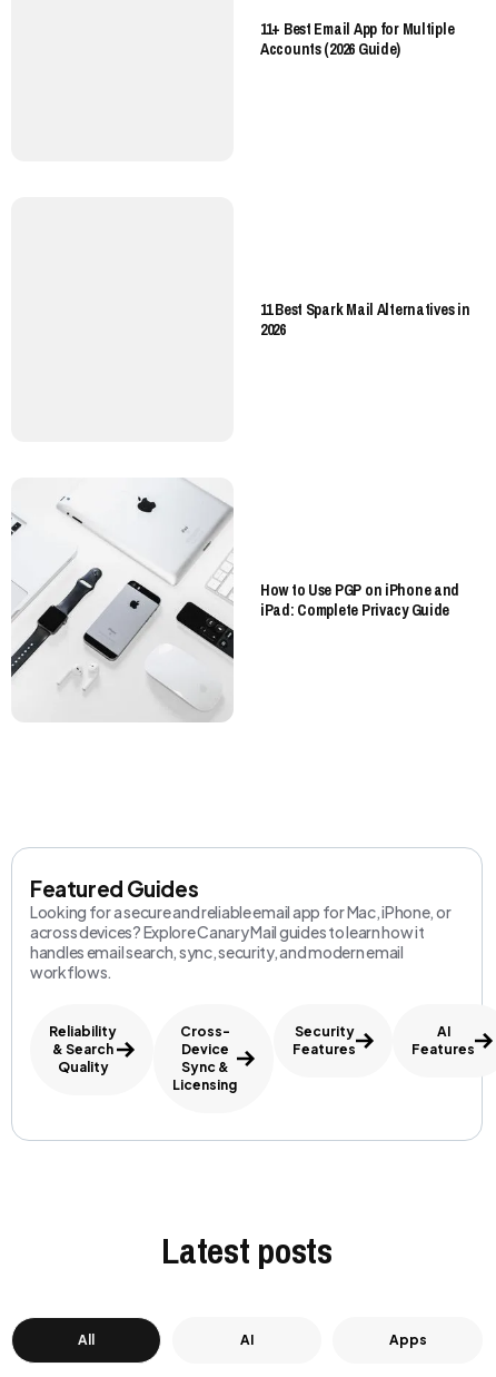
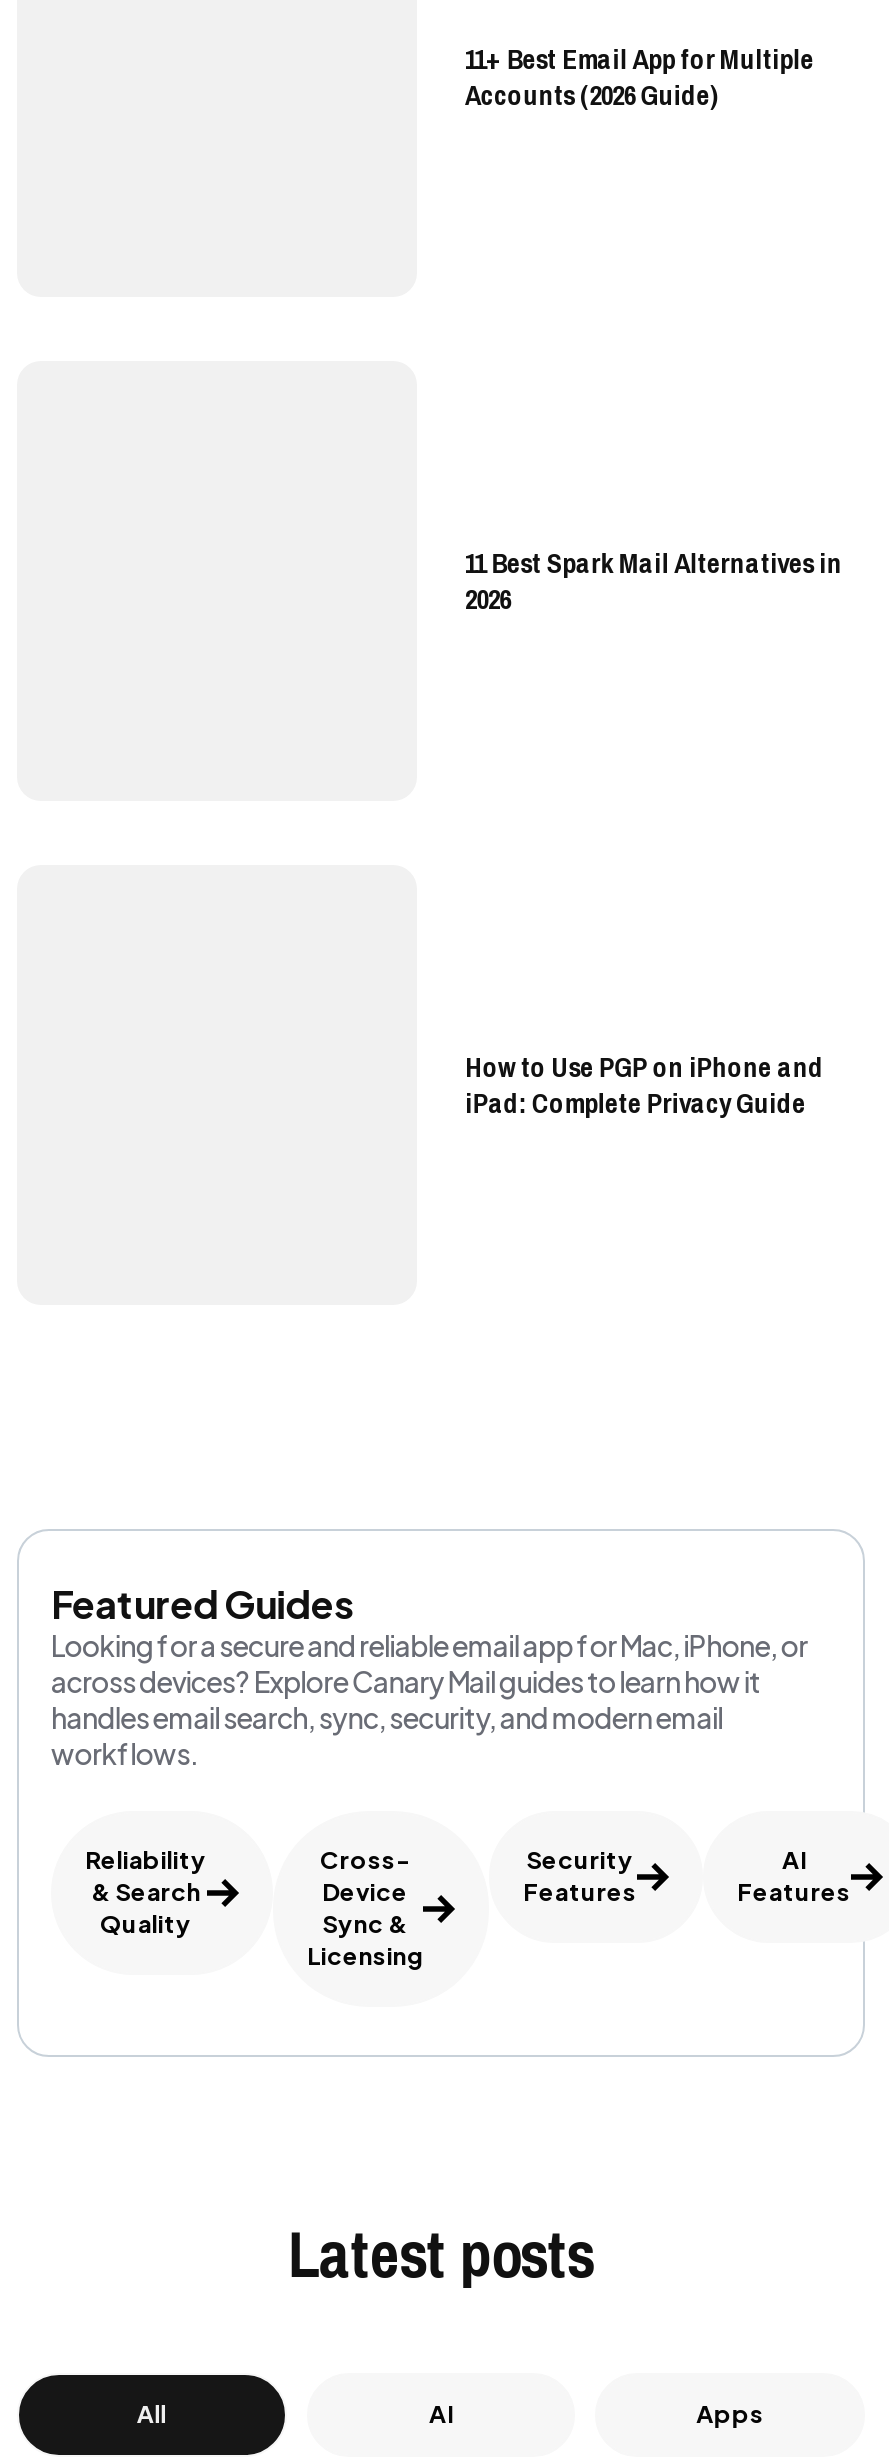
- [image]
